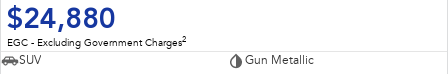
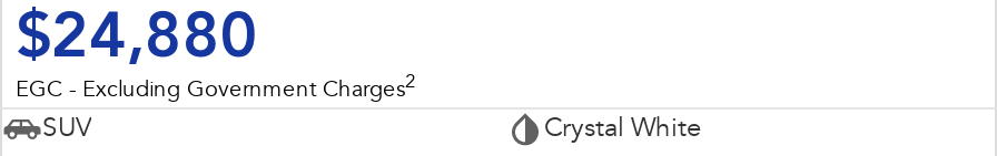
- Gun Metallic
+ Crystal White
